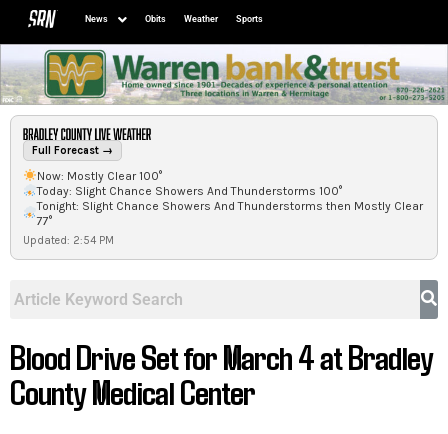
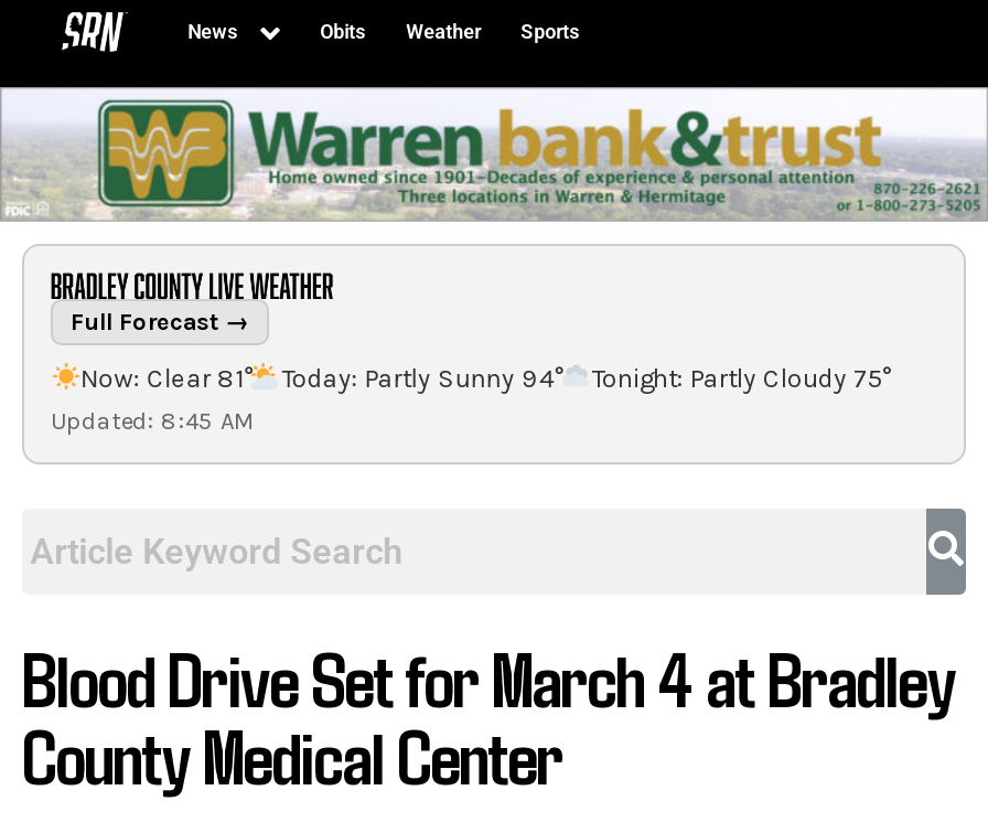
- Now: Mostly Clear 100°
- Today: Slight Chance Showers And Thunderstorms 100°
- Tonight: Slight Chance Showers And Thunderstorms then Mostly Clear
- 77°
- Updated: 2:54 PM
+ Now: Clear 81°
+ Today: Partly Sunny 94°
+ Tonight: Partly Cloudy 75°
+ Updated: 8:45 AM
